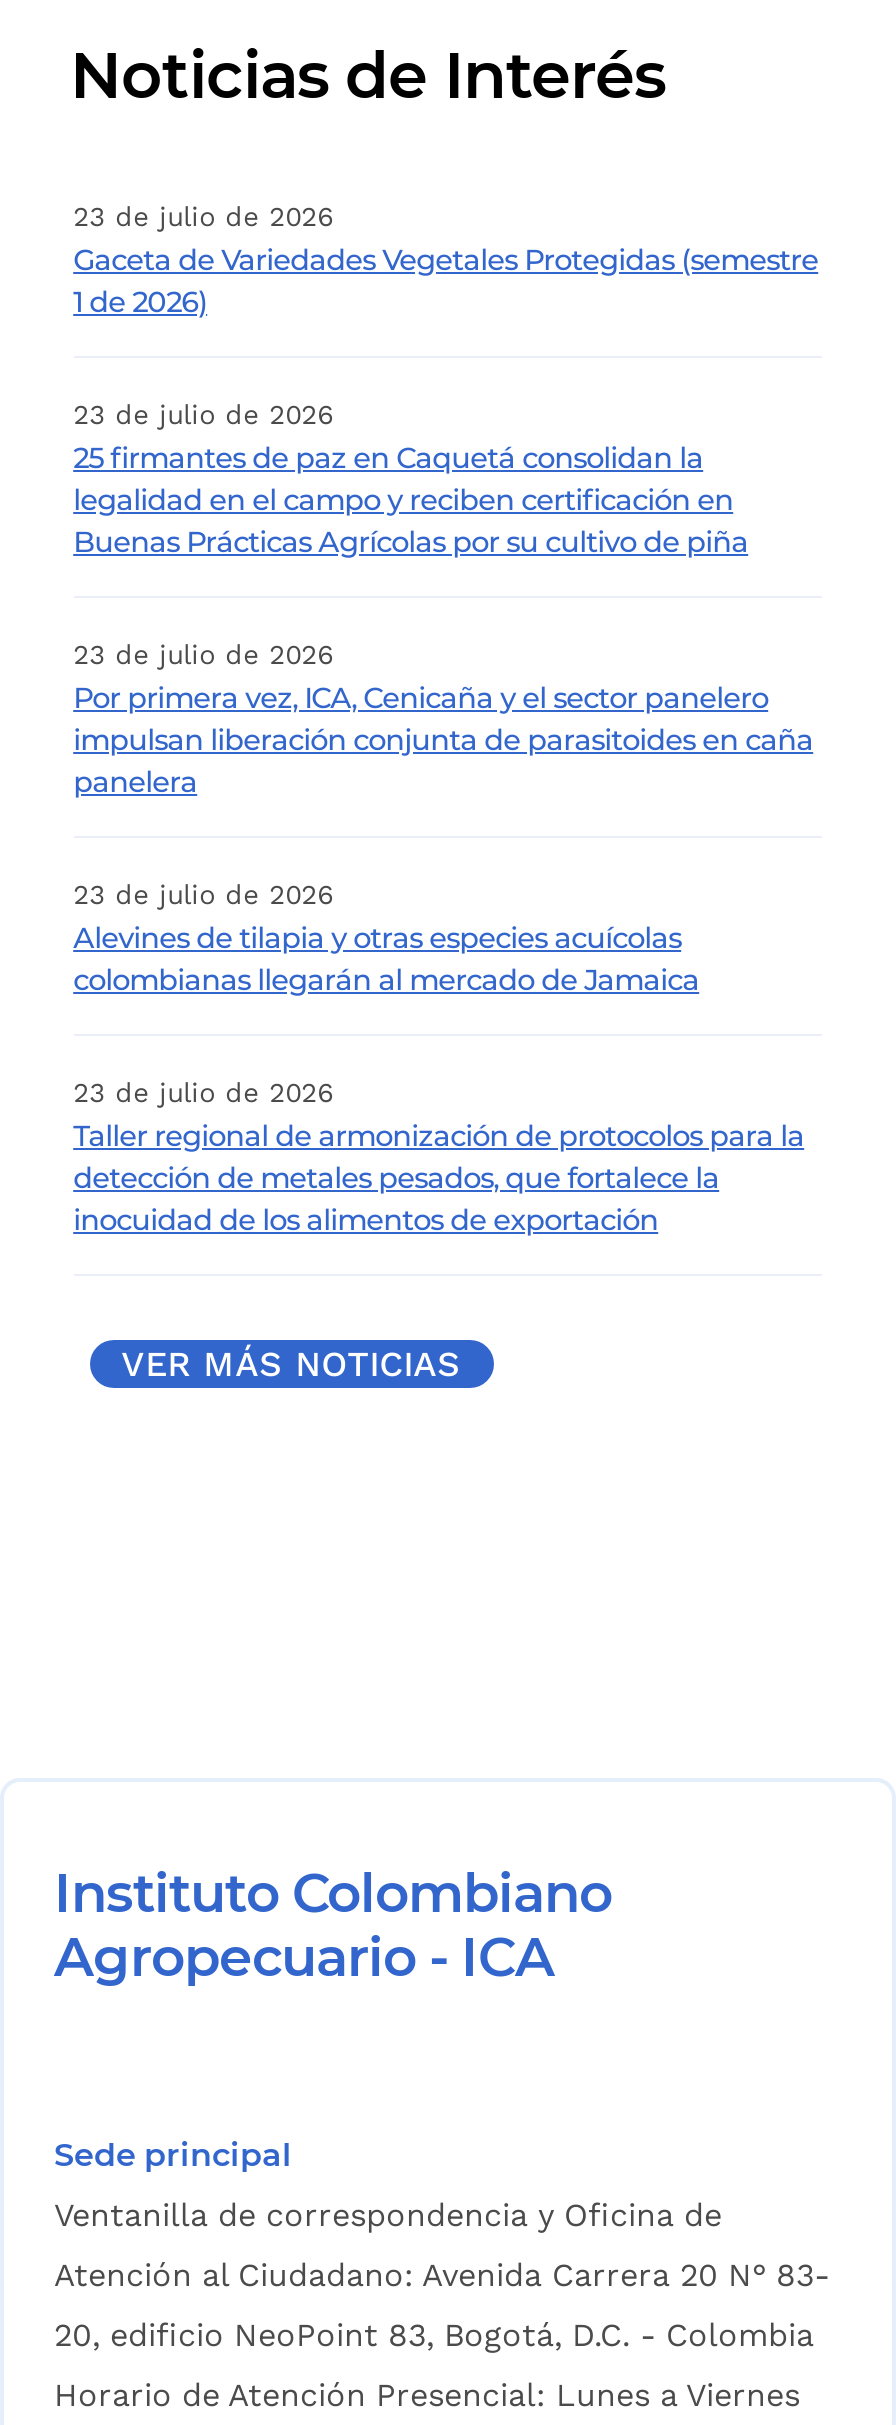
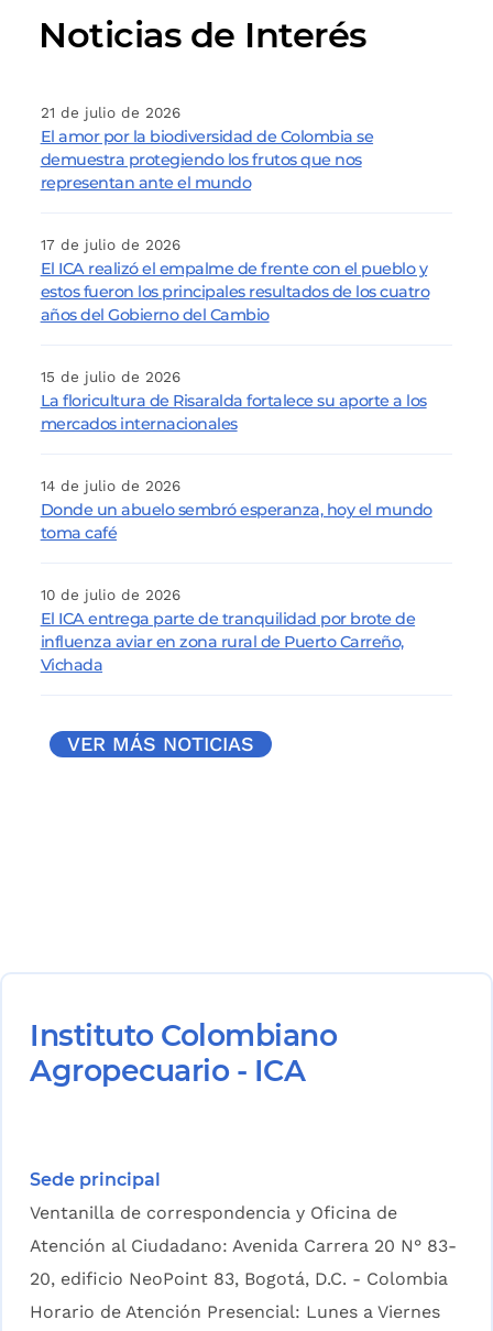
- 23 de julio de 2026
- Gaceta de Variedades Vegetales Protegidas (semestre
- 1 de 2026)
+ 21 de julio de 2026
+ El amor por la biodiversidad de Colombia se
+ demuestra protegiendo los frutos que nos
+ representan ante el mundo

- 23 de julio de 2026
- 25 firmantes de paz en Caquetá consolidan la
- legalidad en el campo y reciben certificación en
- Buenas Prácticas Agrícolas por su cultivo de piña
+ 17 de julio de 2026
+ El ICA realizó el empalme de frente con el pueblo y
+ estos fueron los principales resultados de los cuatro
+ años del Gobierno del Cambio

- 23 de julio de 2026
- Por primera vez, ICA, Cenicaña y el sector panelero
- impulsan liberación conjunta de parasitoides en caña
- panelera
+ 15 de julio de 2026
+ La floricultura de Risaralda fortalece su aporte a los
+ mercados internacionales

- 23 de julio de 2026
- Alevines de tilapia y otras especies acuícolas
- colombianas llegarán al mercado de Jamaica
+ 14 de julio de 2026
+ Donde un abuelo sembró esperanza, hoy el mundo
+ toma café

- 23 de julio de 2026
- Taller regional de armonización de protocolos para la
- detección de metales pesados, que fortalece la
- inocuidad de los alimentos de exportación
+ 10 de julio de 2026
+ El ICA entrega parte de tranquilidad por brote de
+ influenza aviar en zona rural de Puerto Carreño,
+ Vichada
